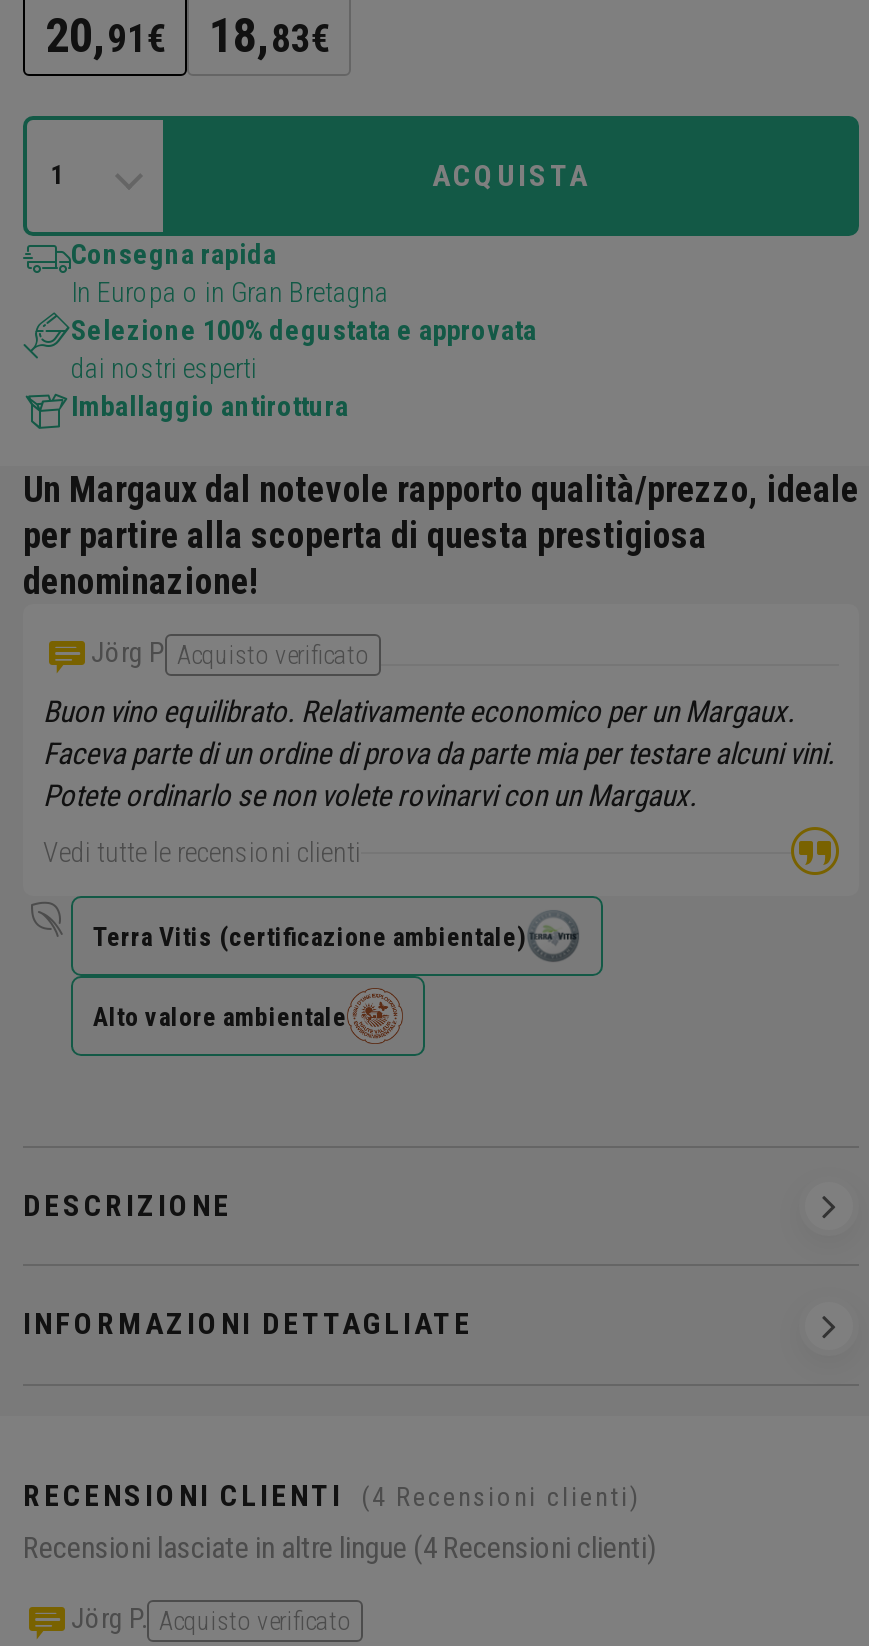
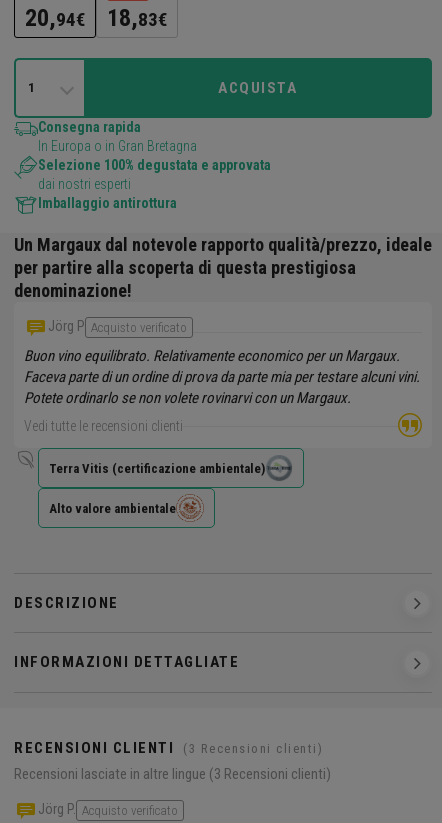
- 20,91€ 18,83€
+ 20,94€ 18,83€

- RECENSIONI CLIENTI (4 Recensioni clienti)
+ RECENSIONI CLIENTI (3 Recensioni clienti)

- Recensioni lasciate in altre lingue (4 Recensioni clienti)
+ Recensioni lasciate in altre lingue (3 Recensioni clienti)
